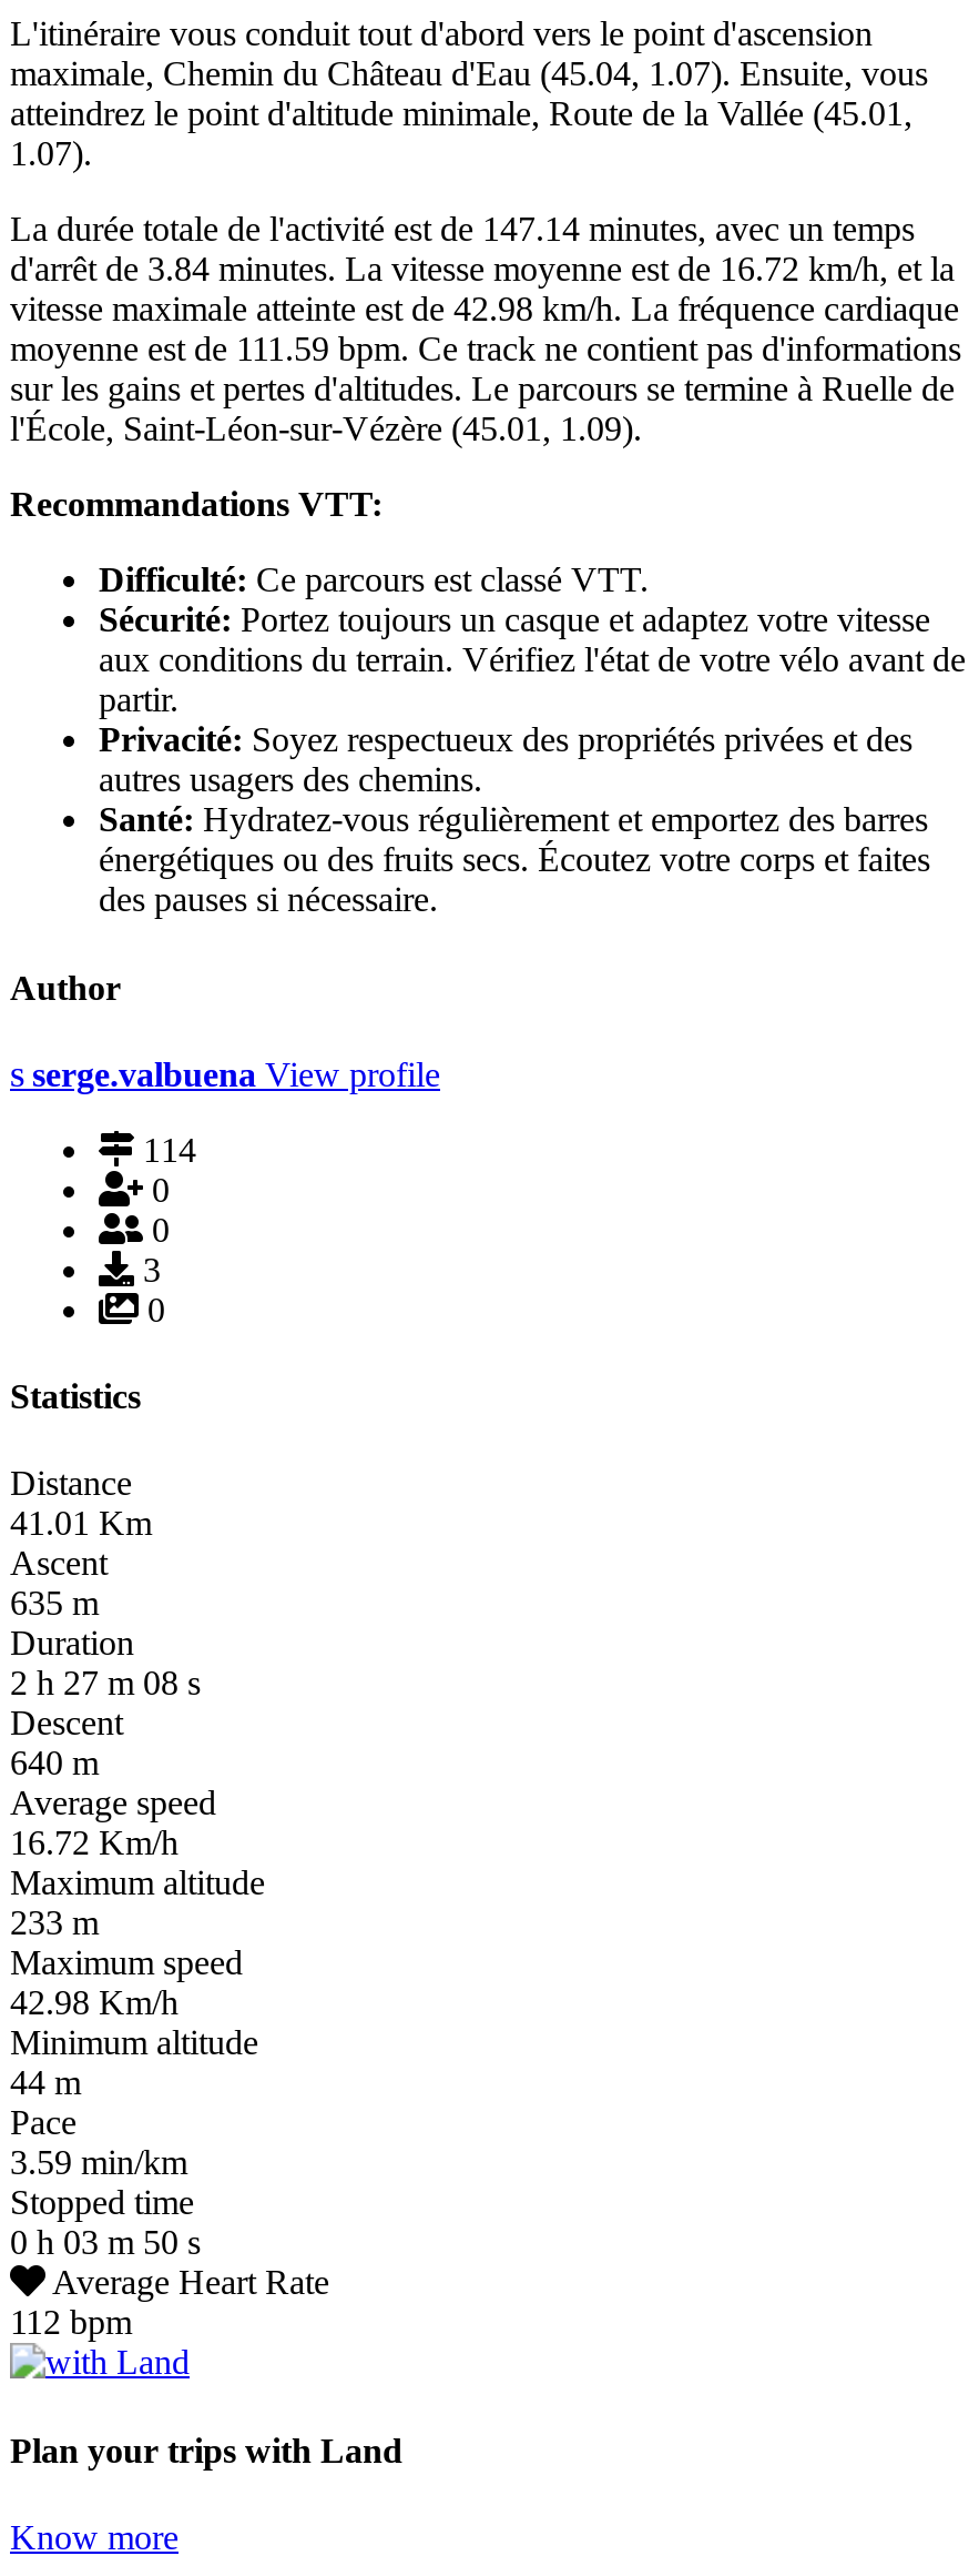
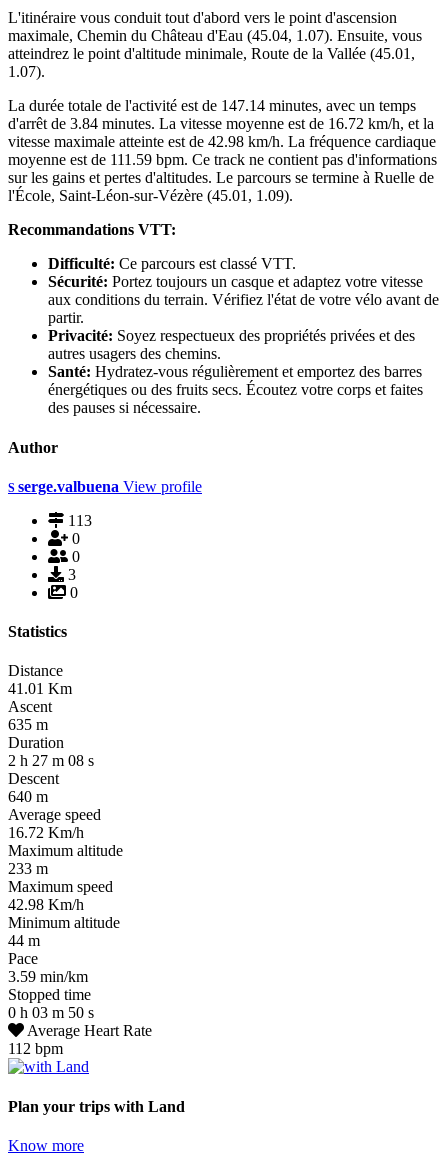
- 114
+ 113
